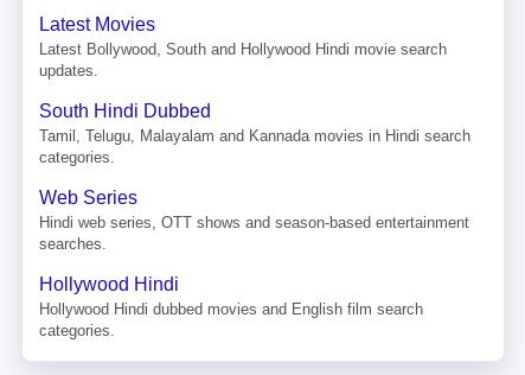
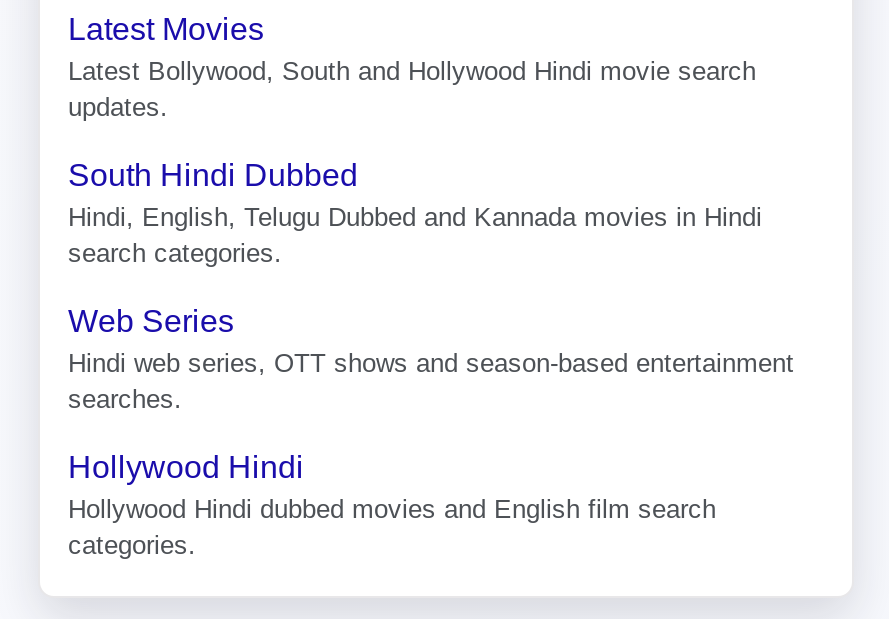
- Tamil, Telugu, Malayalam and Kannada movies in Hindi search
- categories.
+ Hindi, English, Telugu Dubbed and Kannada movies in Hindi
+ search categories.
